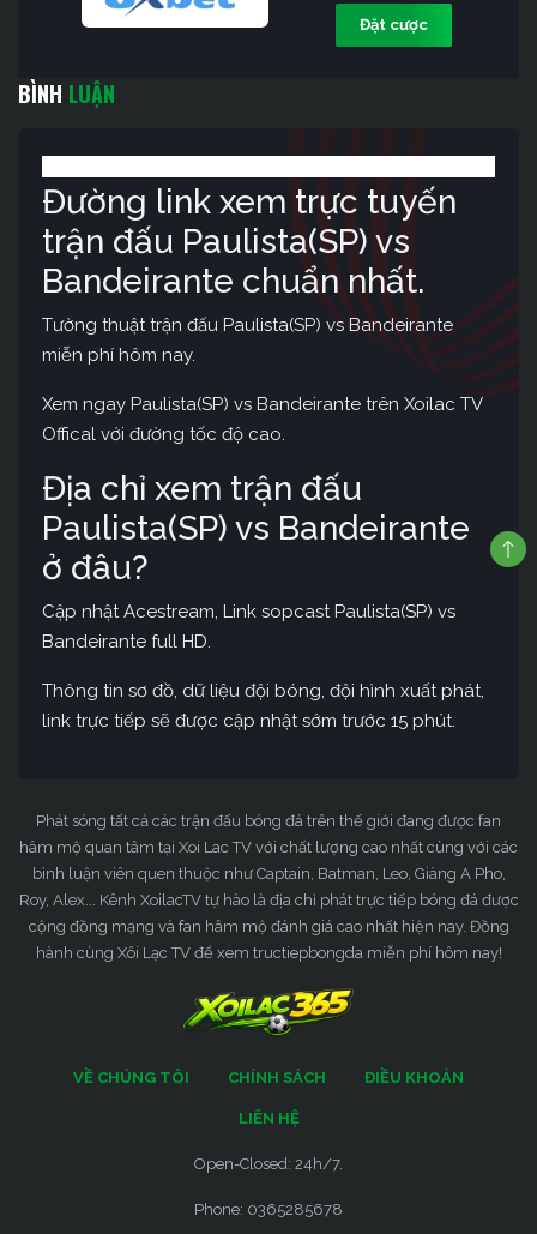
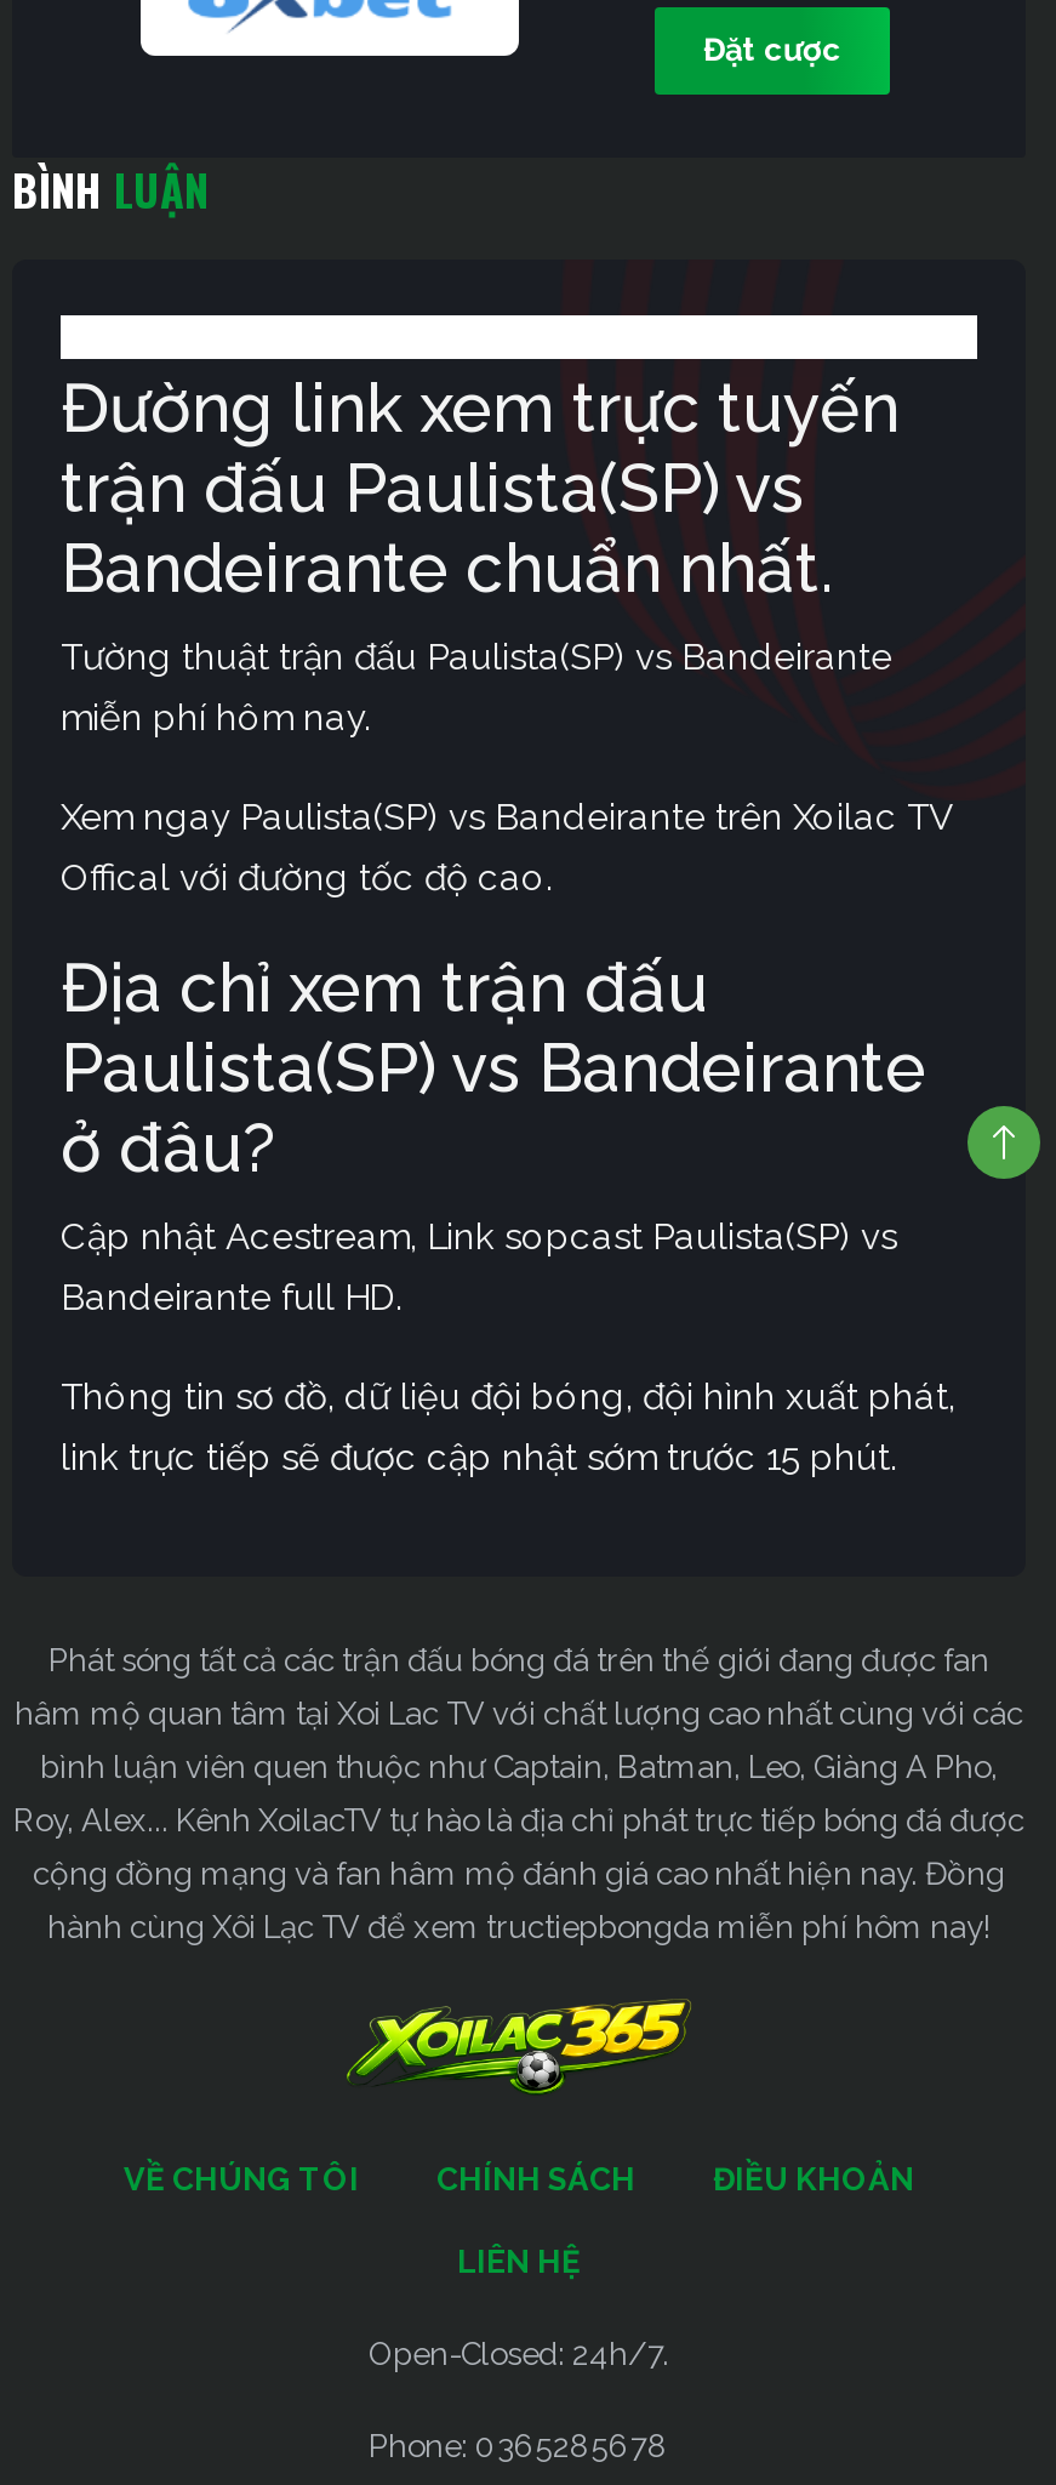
- [image]
+ [image]
